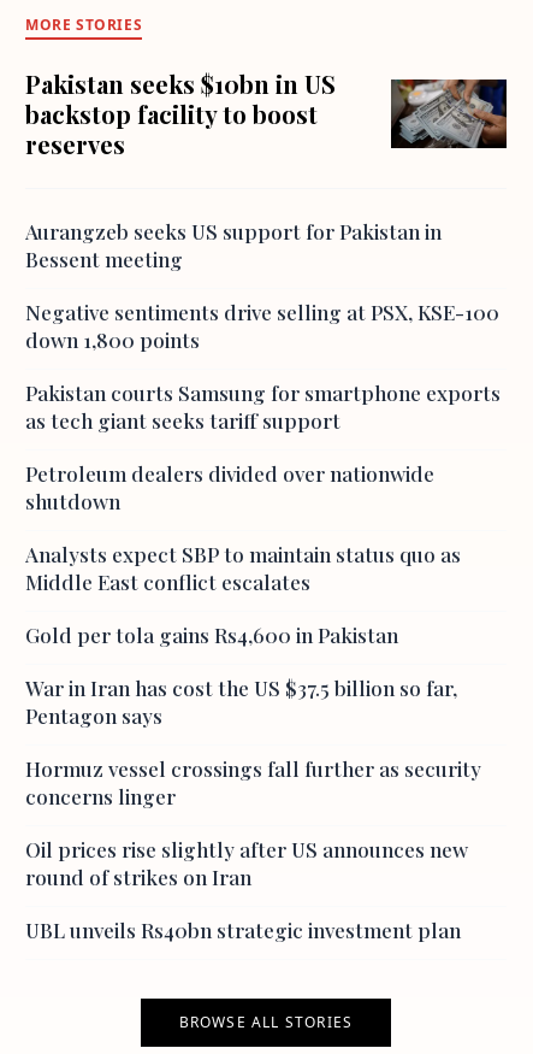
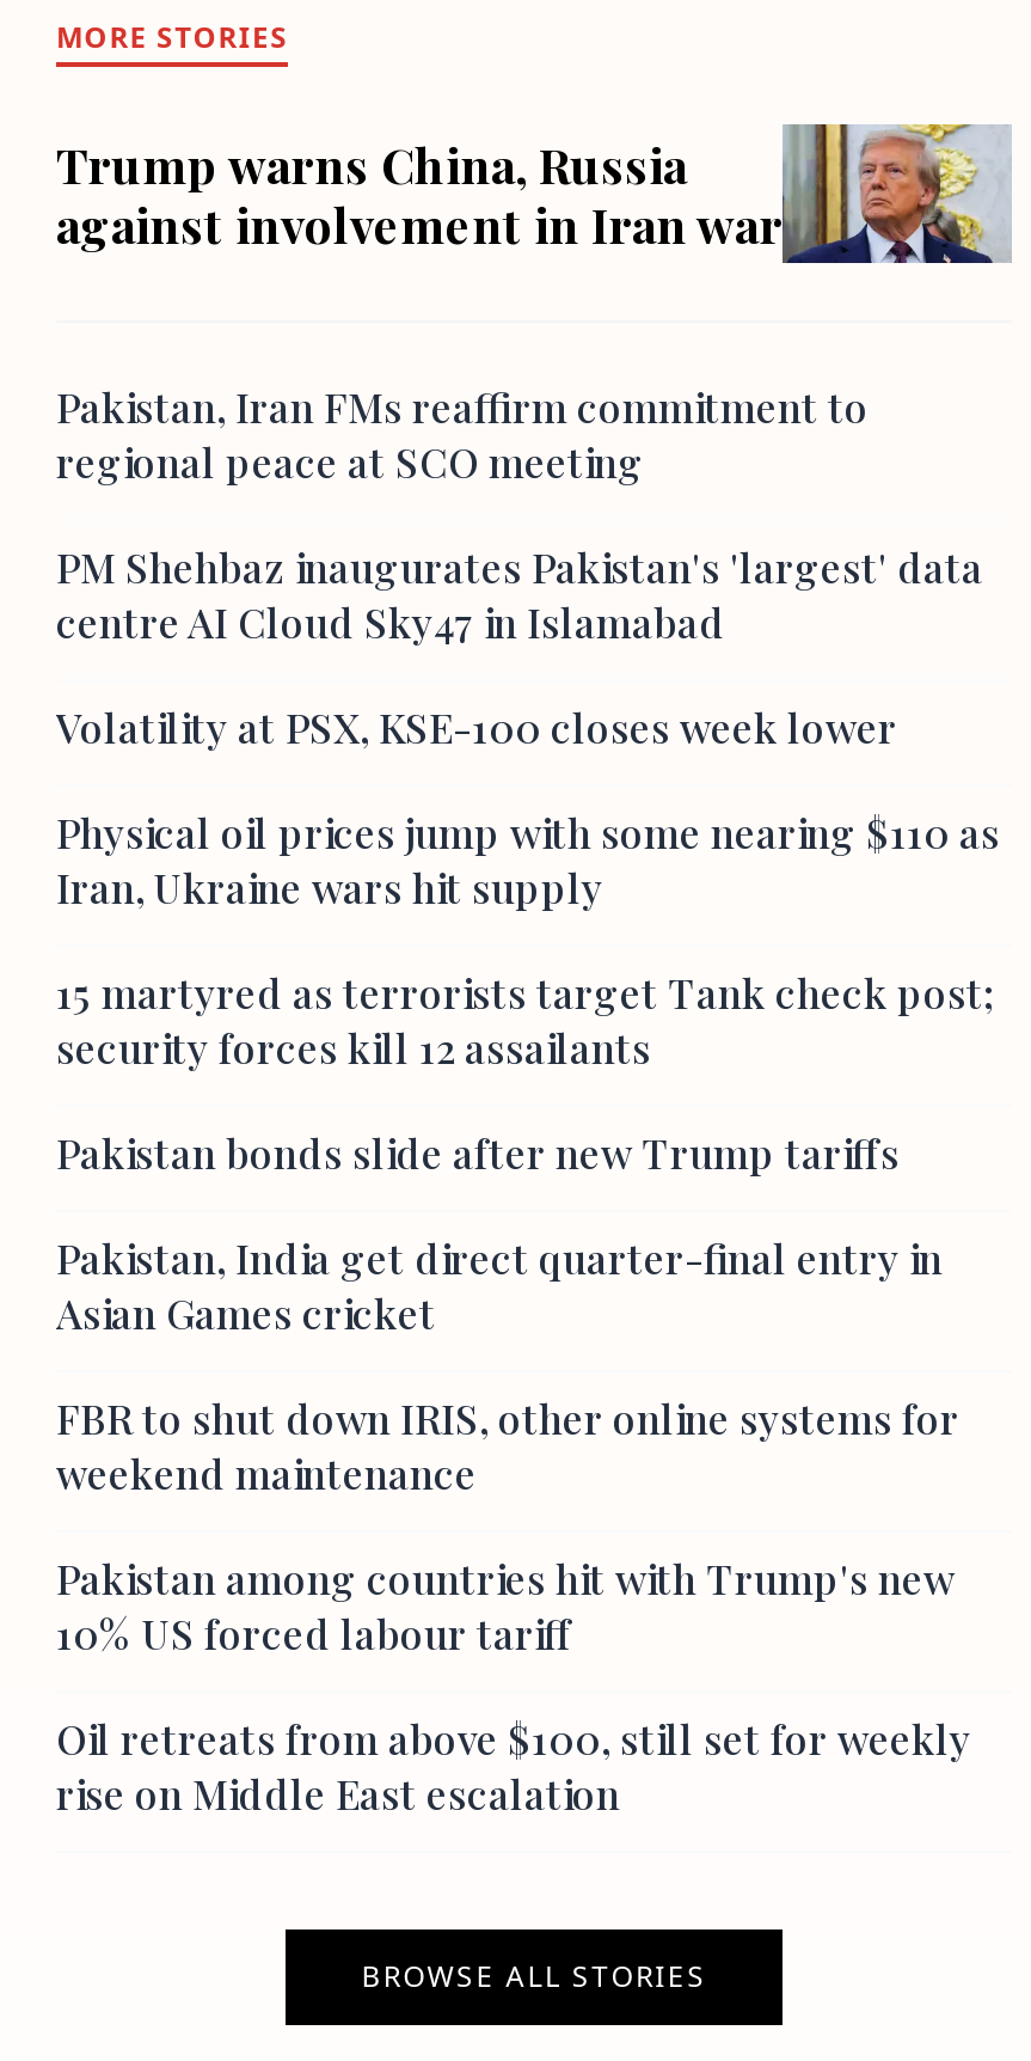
- Pakistan seeks $10bn in US
- backstop facility to boost
- reserves
+ Trump warns China, Russia
+ against involvement in Iran war

- [image]
+ [image]

- Aurangzeb seeks US support for Pakistan in
- Bessent meeting
+ Pakistan, Iran FMs reaffirm commitment to
+ regional peace at SCO meeting

- Negative sentiments drive selling at PSX, KSE-100
- down 1,800 points
+ PM Shehbaz inaugurates Pakistan's 'largest' data
+ centre AI Cloud Sky47 in Islamabad

- Pakistan courts Samsung for smartphone exports
- as tech giant seeks tariff support
+ Volatility at PSX, KSE-100 closes week lower

- Petroleum dealers divided over nationwide
- shutdown
+ Physical oil prices jump with some nearing $110 as
+ Iran, Ukraine wars hit supply

- Analysts expect SBP to maintain status quo as
- Middle East conflict escalates
+ 15 martyred as terrorists target Tank check post;
+ security forces kill 12 assailants

- Gold per tola gains Rs4,600 in Pakistan
+ Pakistan bonds slide after new Trump tariffs

- War in Iran has cost the US $37.5 billion so far,
- Pentagon says
+ Pakistan, India get direct quarter-final entry in
+ Asian Games cricket

- Hormuz vessel crossings fall further as security
- concerns linger
+ FBR to shut down IRIS, other online systems for
+ weekend maintenance

- Oil prices rise slightly after US announces new
- round of strikes on Iran
+ Pakistan among countries hit with Trump's new
+ 10% US forced labour tariff

- UBL unveils Rs40bn strategic investment plan
+ Oil retreats from above $100, still set for weekly
+ rise on Middle East escalation
